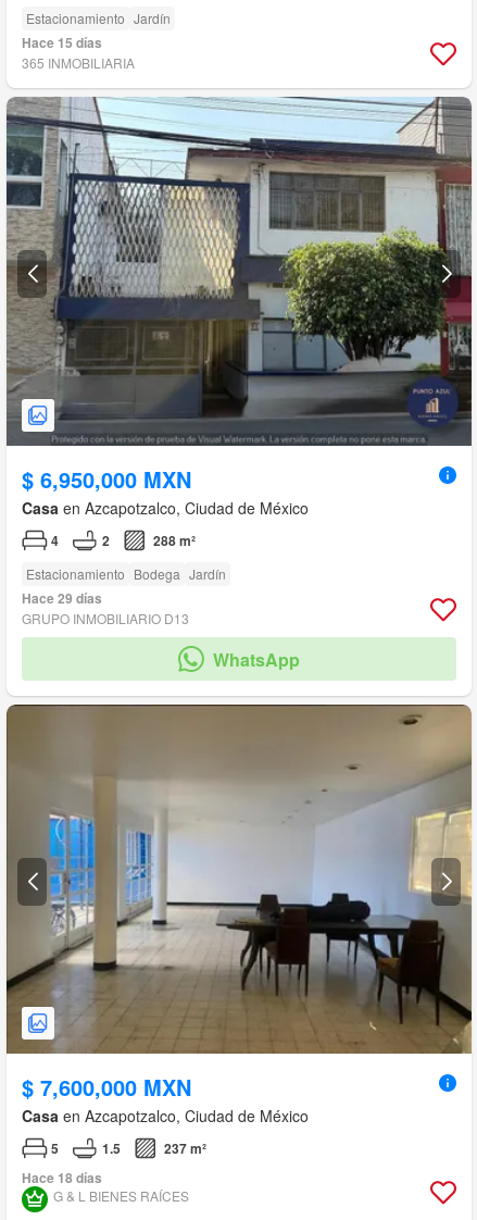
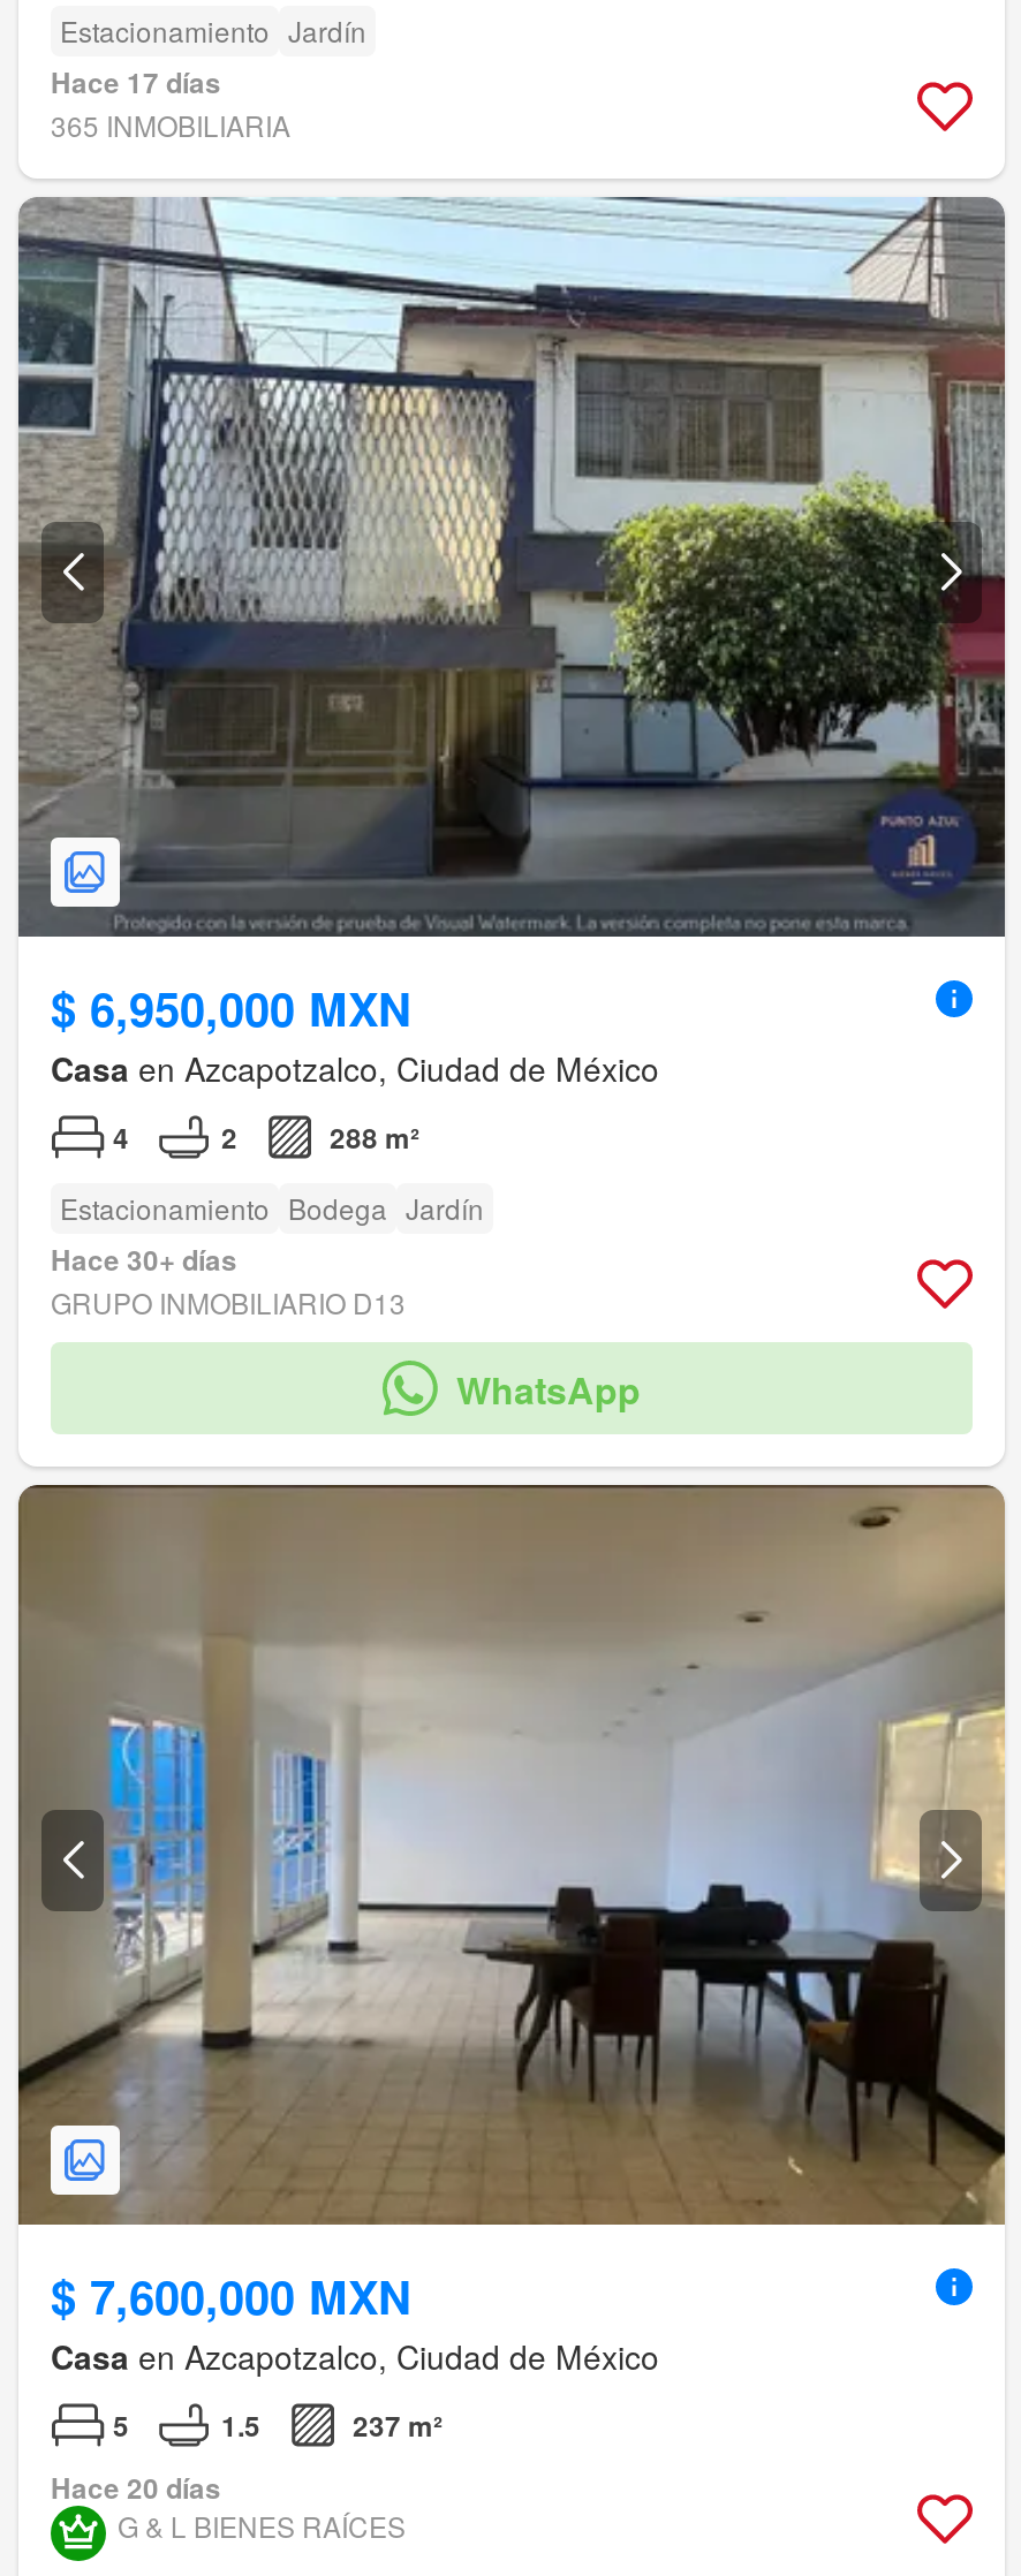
- Hace 15 días
+ Hace 17 días

- Hace 29 días
+ Hace 30+ días

- Hace 18 días
+ Hace 20 días
